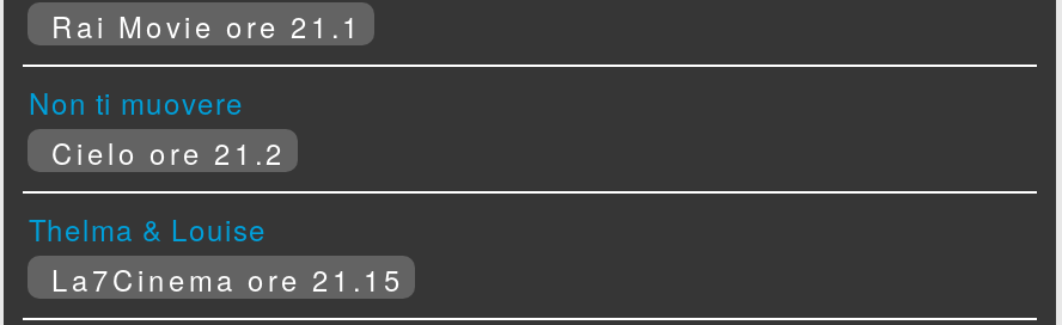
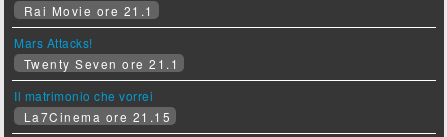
- Non ti muovere
- Cielo ore 21.2
+ Mars Attacks!
+ Twenty Seven ore 21.1

- Thelma & Louise
+ Il matrimonio che vorrei
